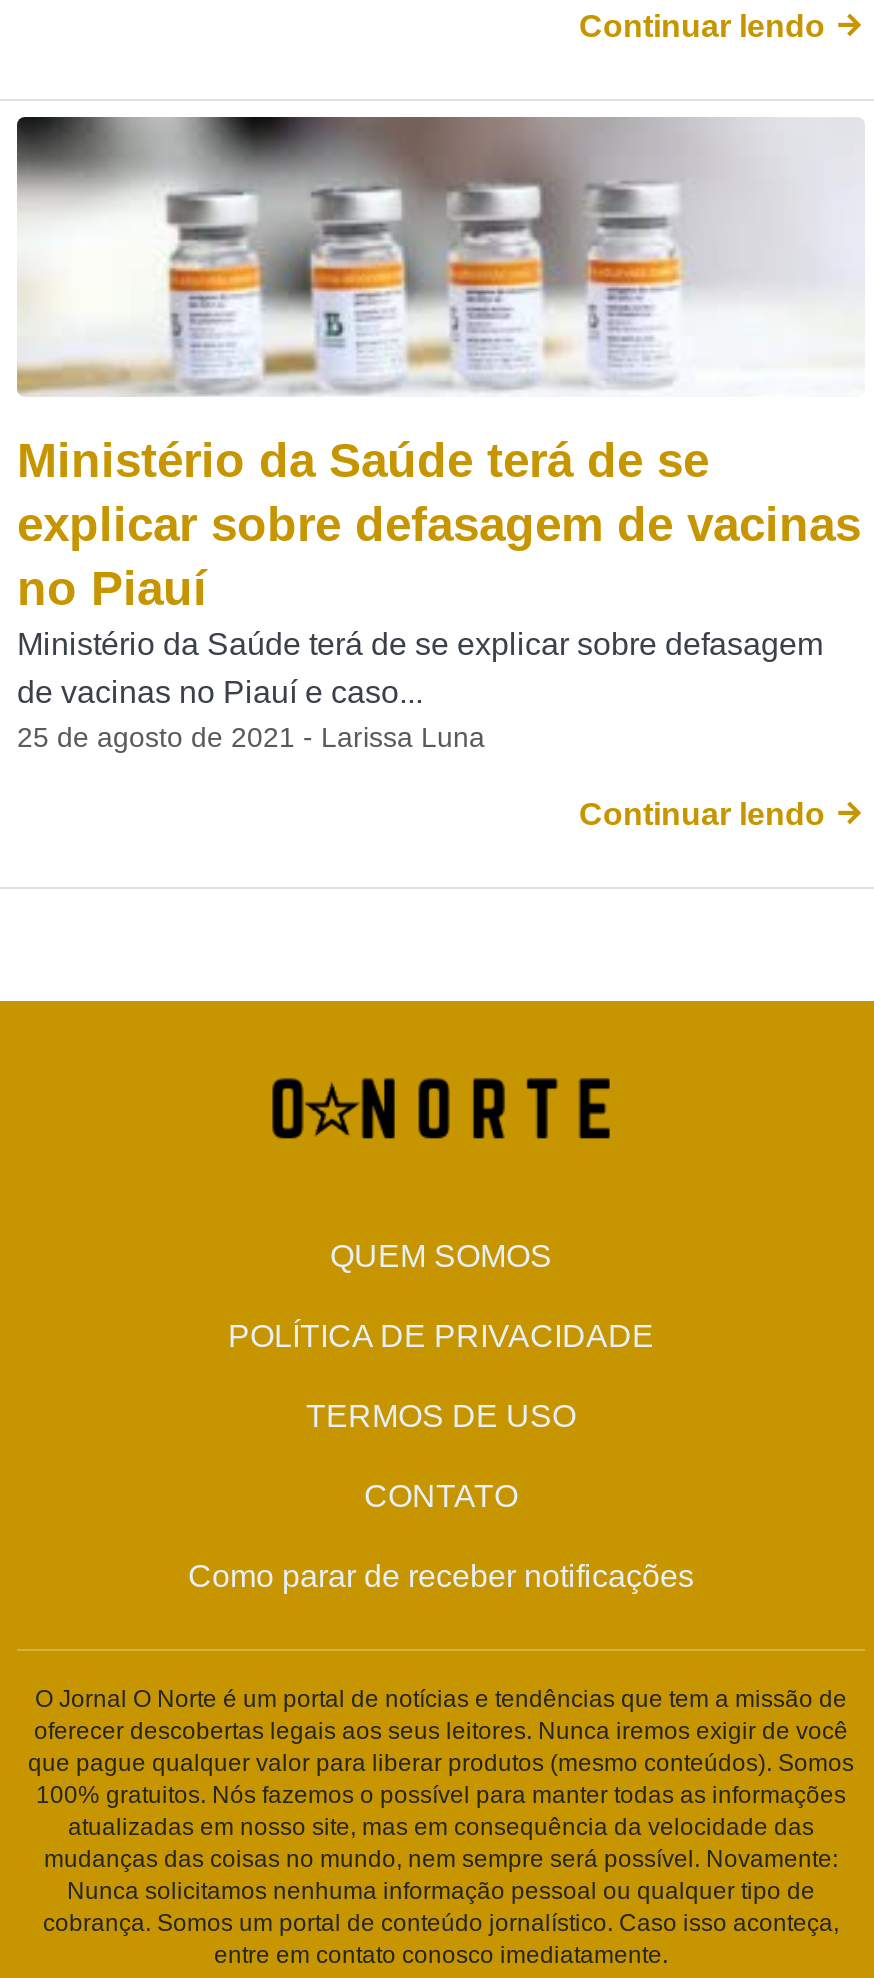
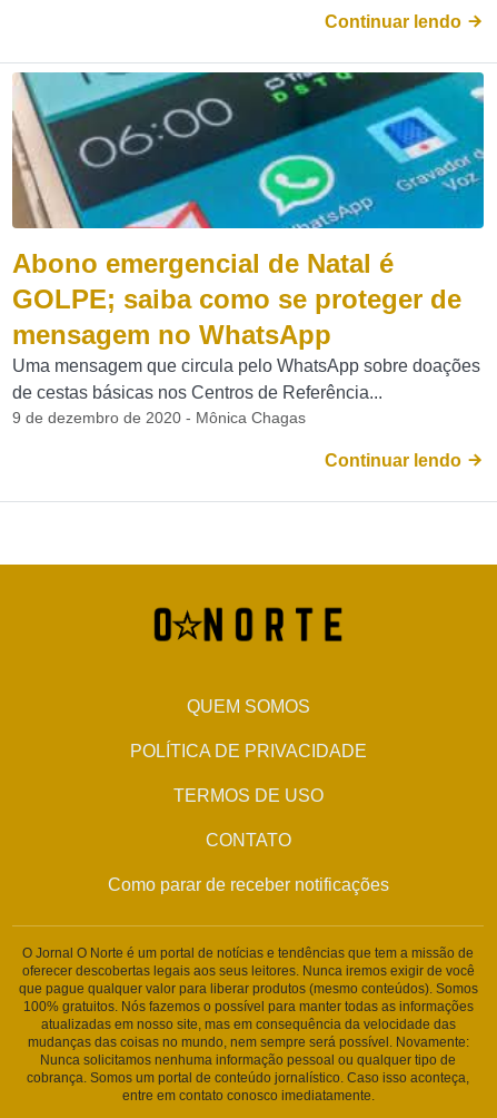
- [image]
- Ministério da Saúde terá de se
- explicar sobre defasagem de vacinas
- no Piauí
- Ministério da Saúde terá de se explicar sobre defasagem
- de vacinas no Piauí e caso...
- 25 de agosto de 2021 - Larissa Luna
+ [image]
+ Abono emergencial de Natal é
+ GOLPE; saiba como se proteger de
+ mensagem no WhatsApp
+ Uma mensagem que circula pelo WhatsApp sobre doações
+ de cestas básicas nos Centros de Referência...
+ 9 de dezembro de 2020 - Mônica Chagas
